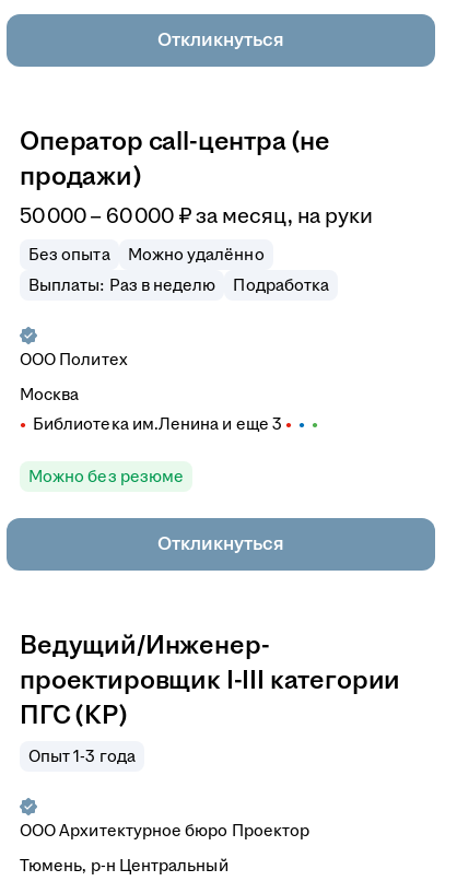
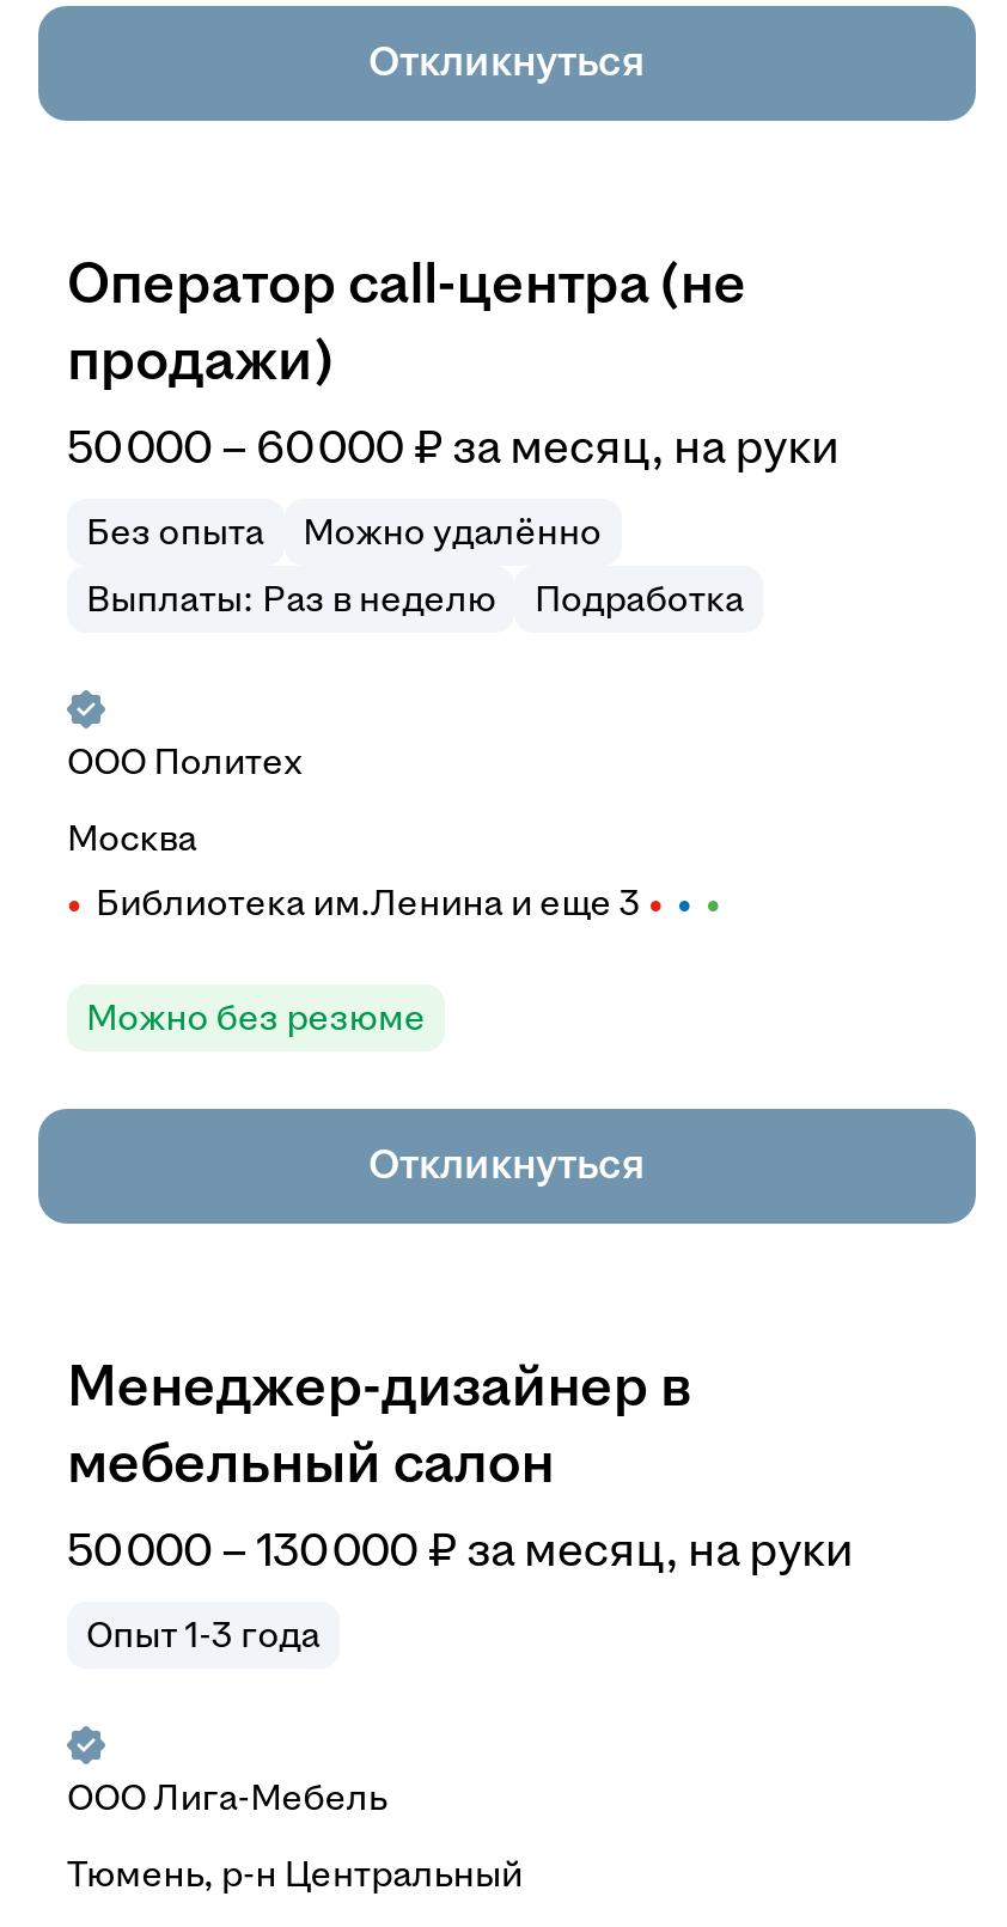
- Ведущий/Инженер-
- проектировщик I-III категории
- ПГС (КР)
+ Менеджер-дизайнер в
+ мебельный салон
+ 50 000 – 130 000 ₽ за месяц, на руки

- ООО Архитектурное бюро Проектор
+ ООО Лига-Мебель
